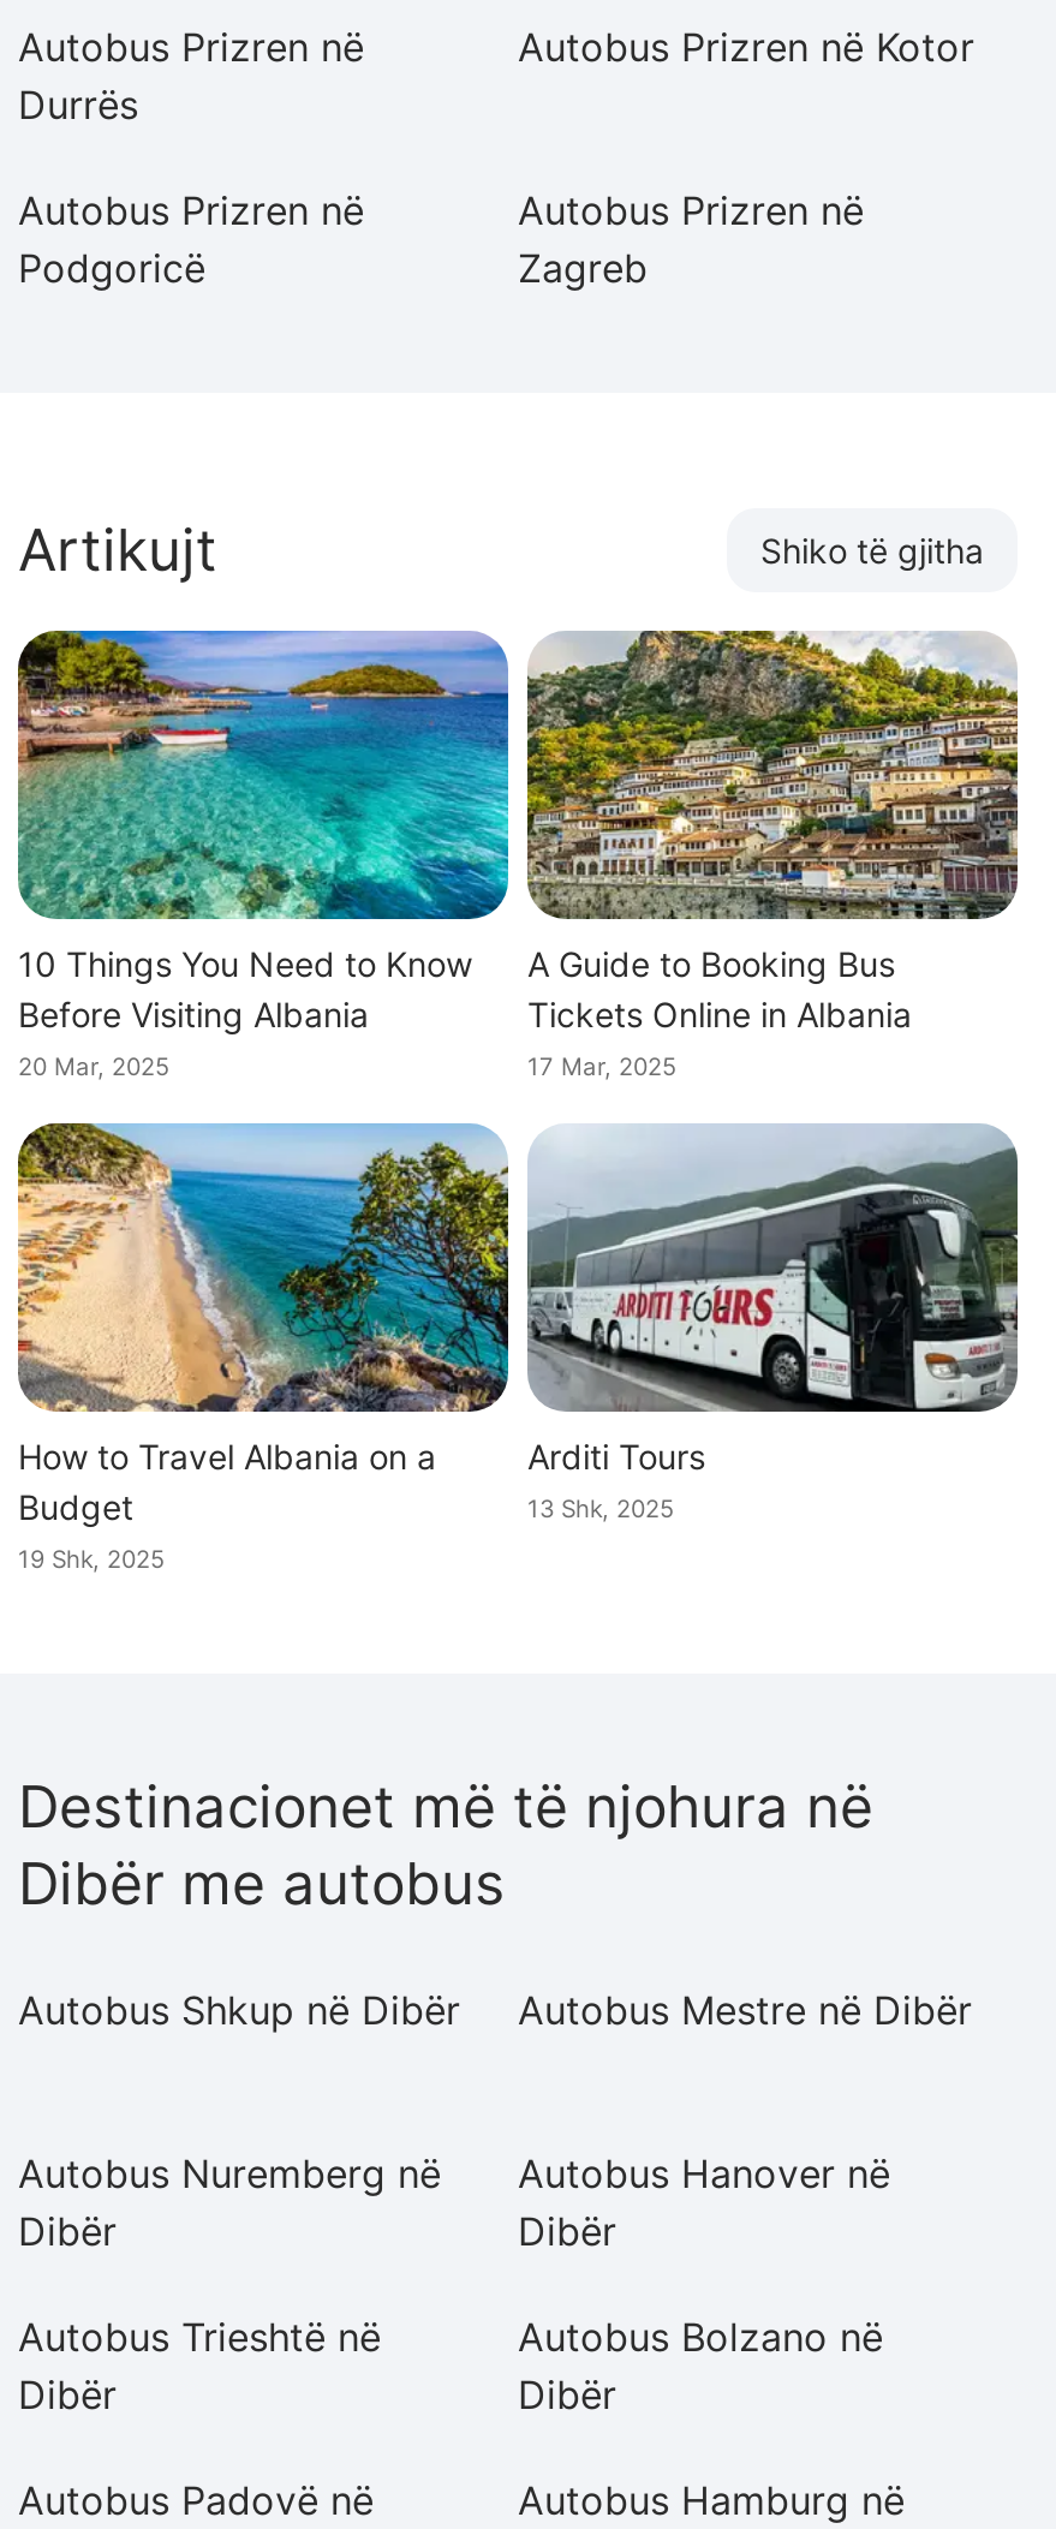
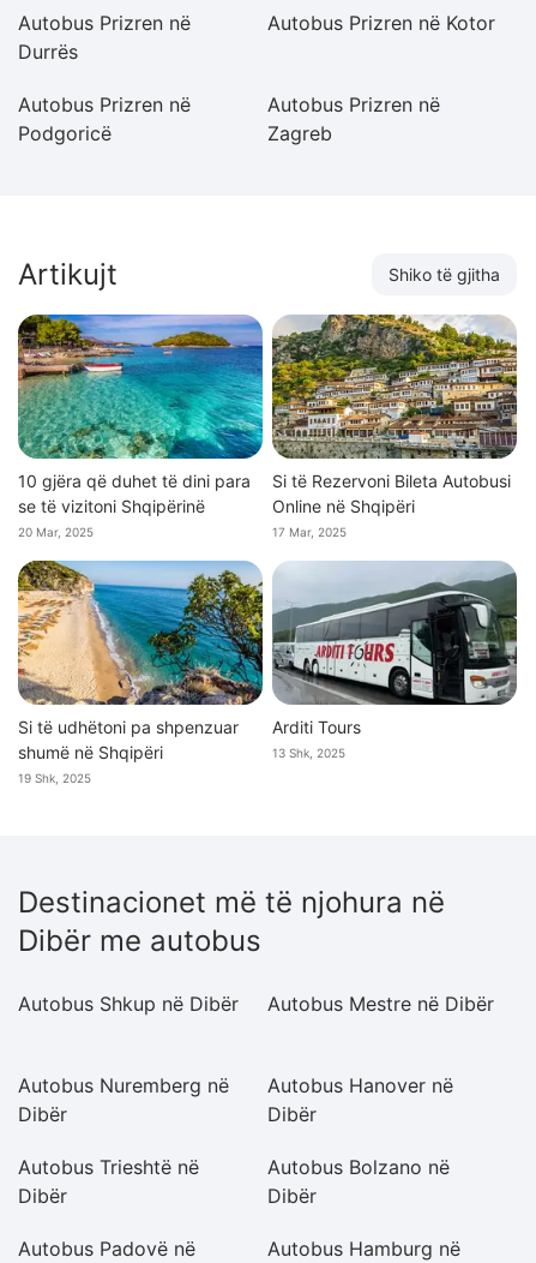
- 10 Things You Need to Know
- Before Visiting Albania
+ 10 gjëra që duhet të dini para
+ se të vizitoni Shqipërinë

- A Guide to Booking Bus
- Tickets Online in Albania
+ Si të Rezervoni Bileta Autobusi
+ Online në Shqipëri

- How to Travel Albania on a
- Budget
+ Si të udhëtoni pa shpenzuar
+ shumë në Shqipëri
